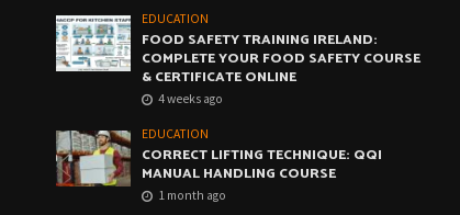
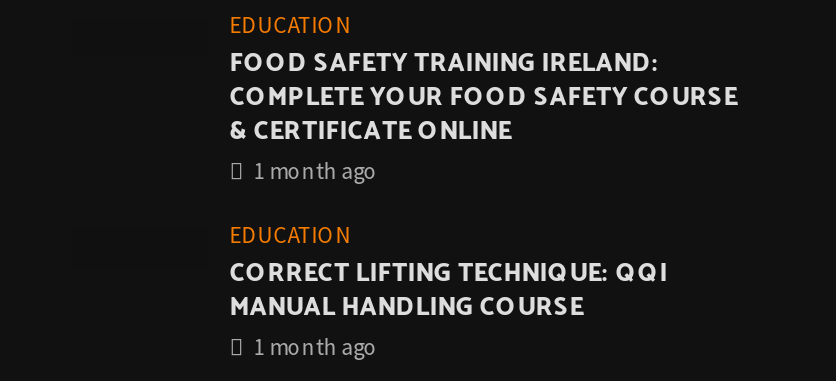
- [image]

- 4 weeks ago
+ 1 month ago

- [image]
